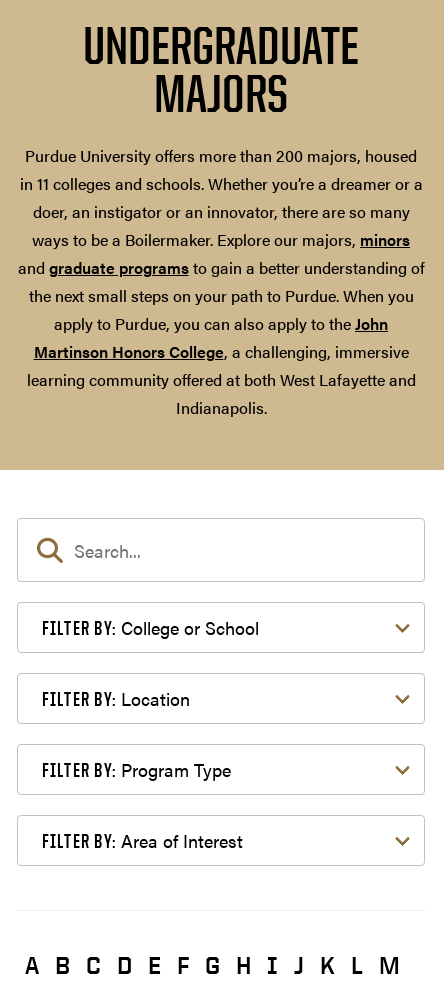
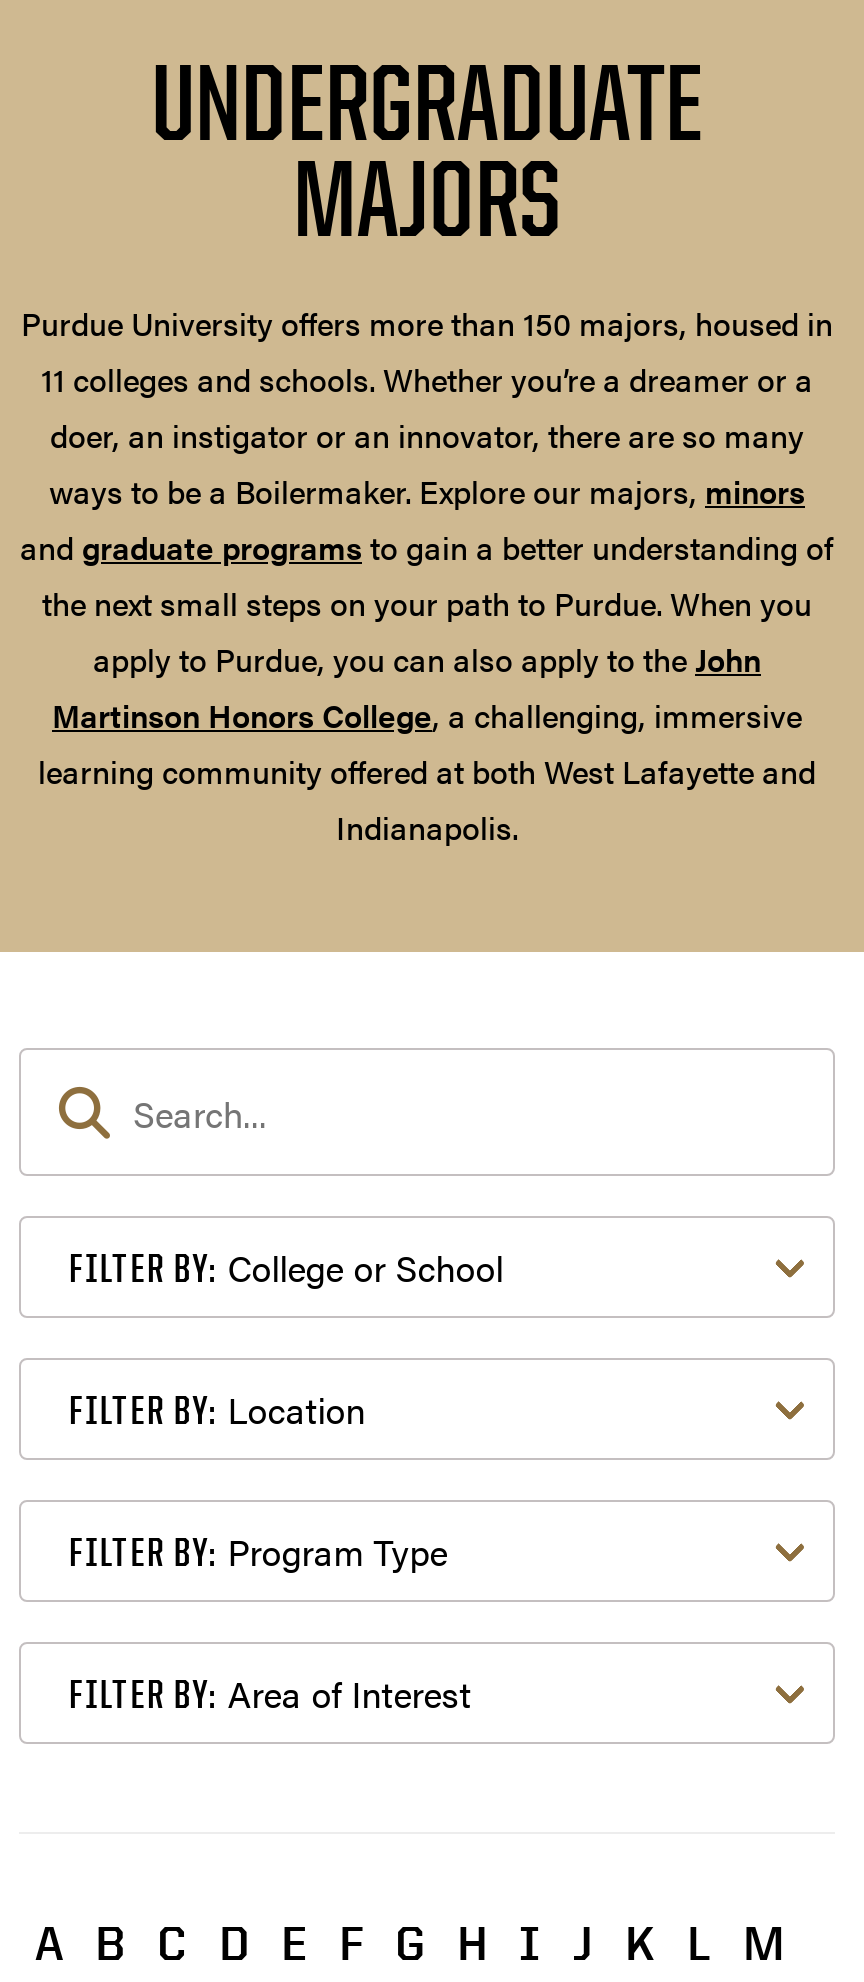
- Purdue University offers more than 200 majors, housed
- in 11 colleges and schools. Whether you’re a dreamer or a
+ Purdue University offers more than 150 majors, housed in
+ 11 colleges and schools. Whether you’re a dreamer or a
